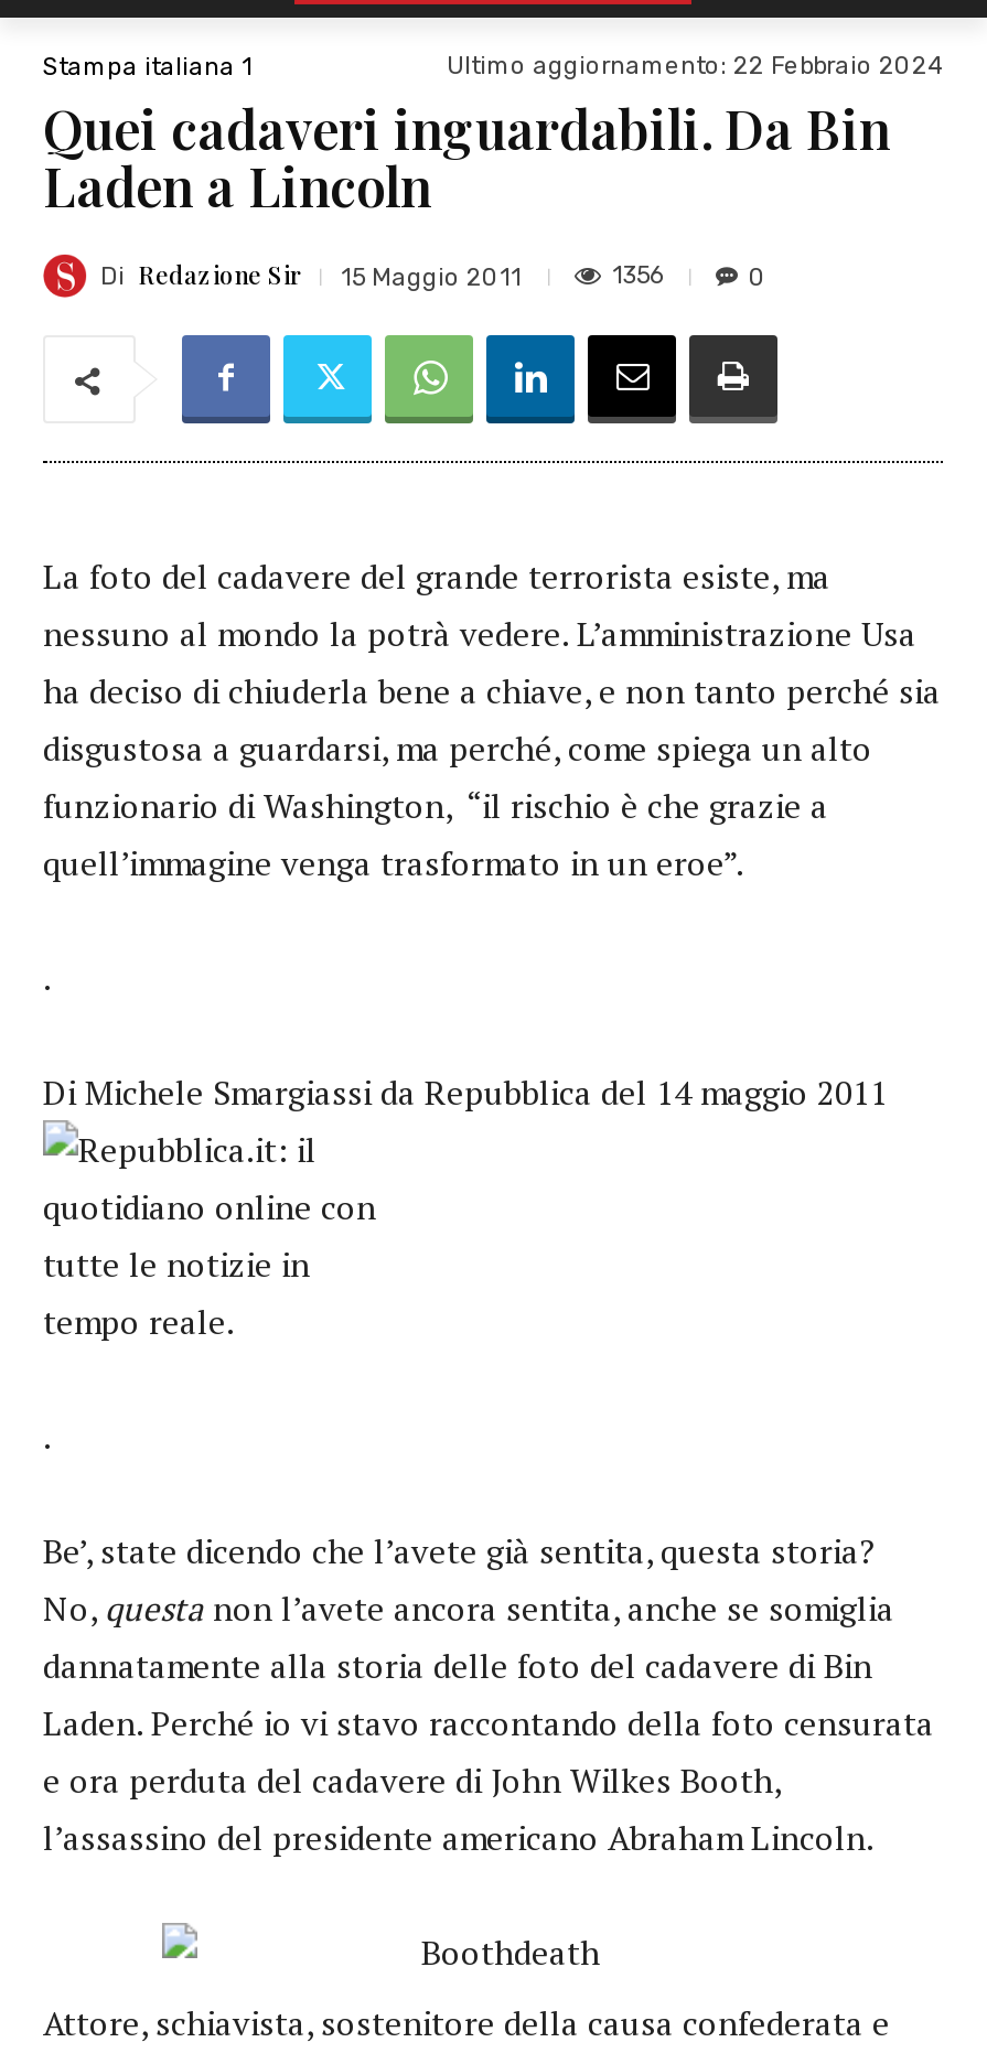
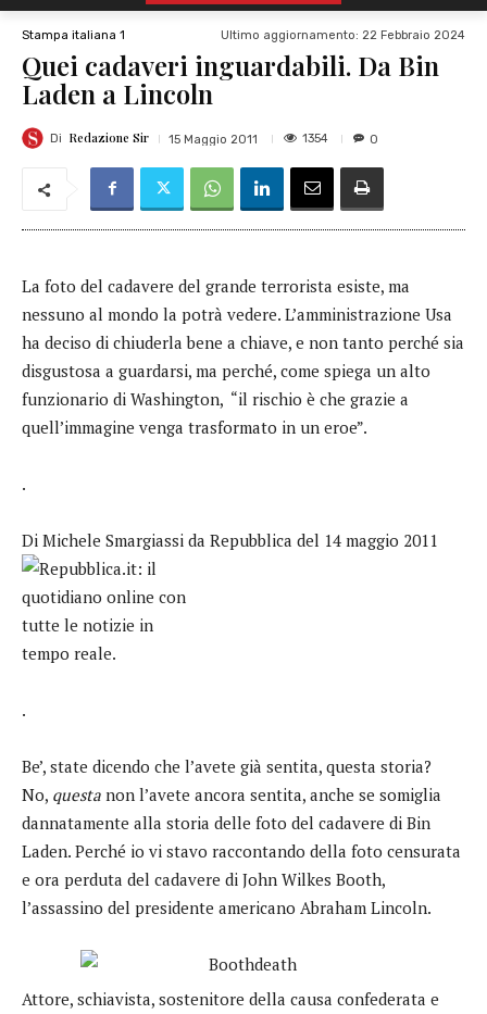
- 1356
+ 1354
